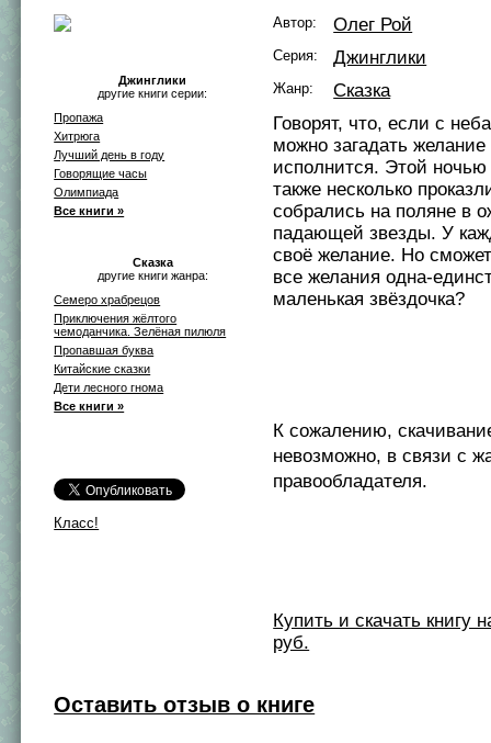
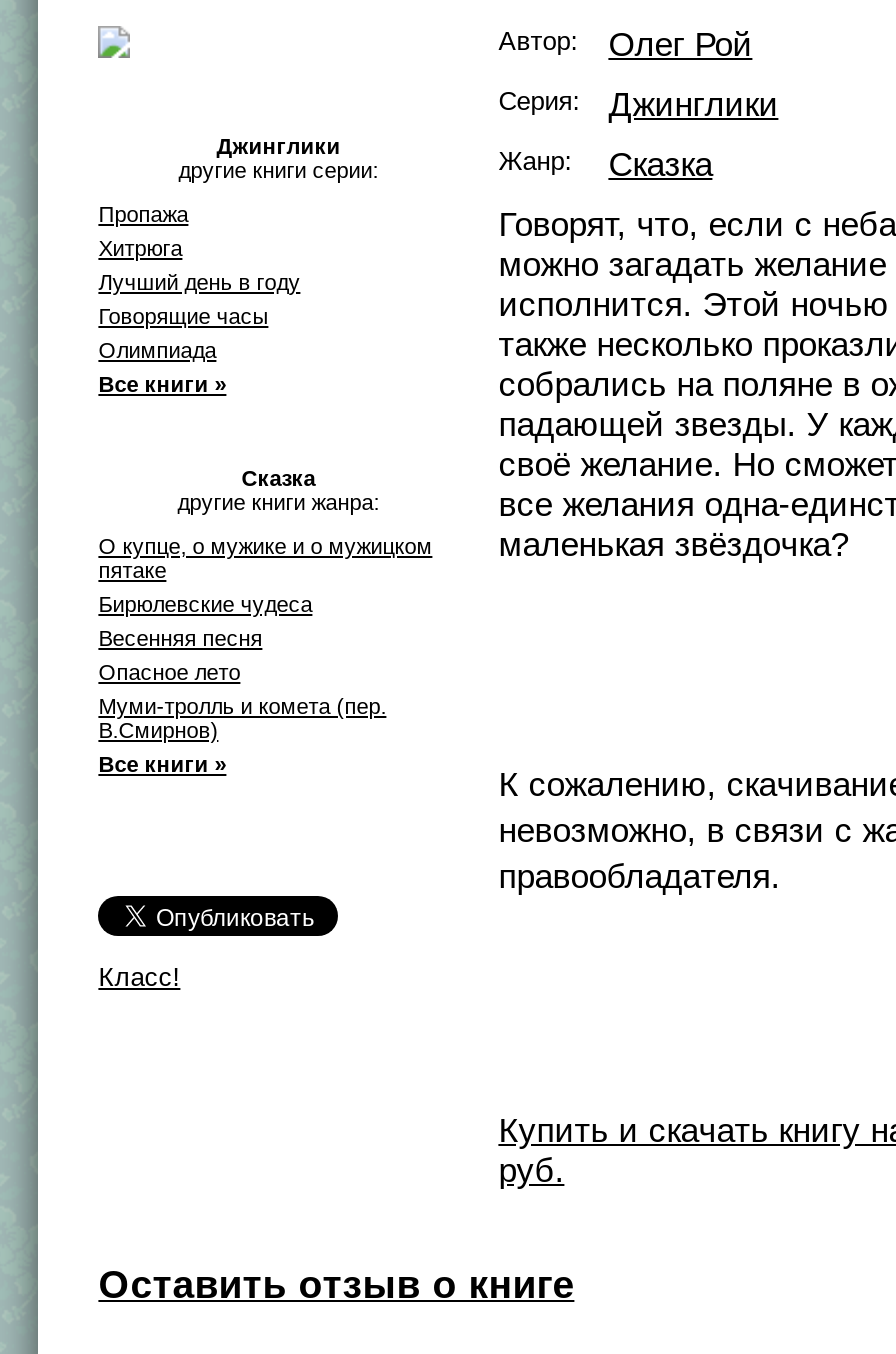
- Семеро храбрецов
- Приключения жёлтого
- чемоданчика. Зелёная пилюля
- Пропавшая буква
- Китайские сказки
- Дети лесного гнома
+ О купце, о мужике и о мужицком
+ пятаке
+ Бирюлевские чудеса
+ Весенняя песня
+ Опасное лето
+ Муми-тролль и комета (пер.
+ В.Смирнов)
